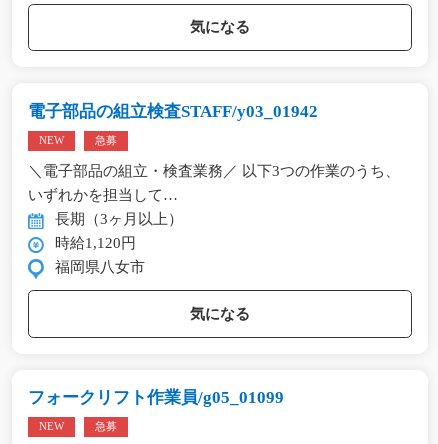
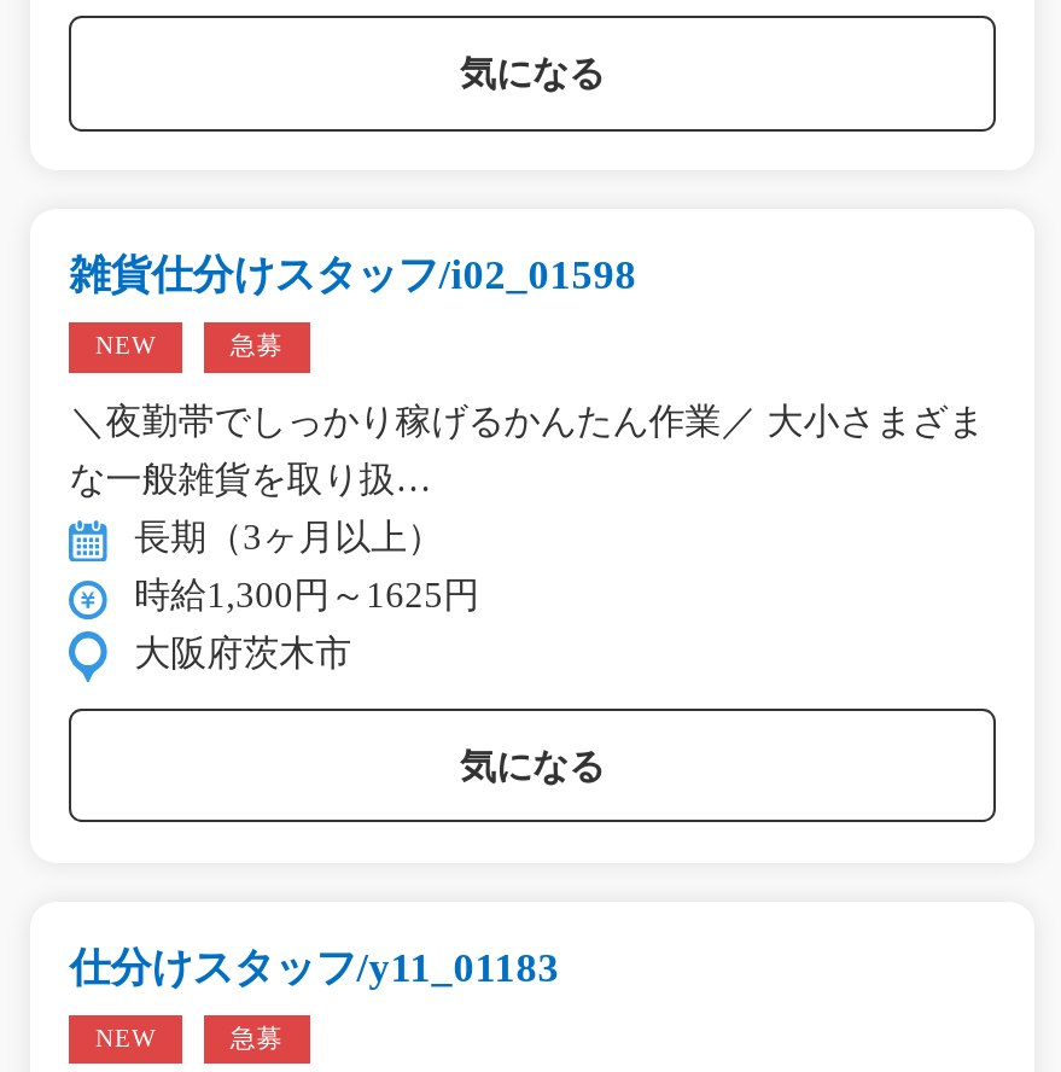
- 電子部品の組立検査STAFF/y03_01942
+ 雑貨仕分けスタッフ/i02_01598

- ＼電子部品の組立・検査業務／ 以下3つの作業のうち、
+ ＼夜勤帯でしっかり稼げるかんたん作業／ 大小さまざま

- いずれかを担当して…
+ な一般雑貨を取り扱…

- 時給1,120円
+ 時給1,300円～1625円

- 福岡県八女市
+ 大阪府茨木市

- フォークリフト作業員/g05_01099
+ 仕分けスタッフ/y11_01183
